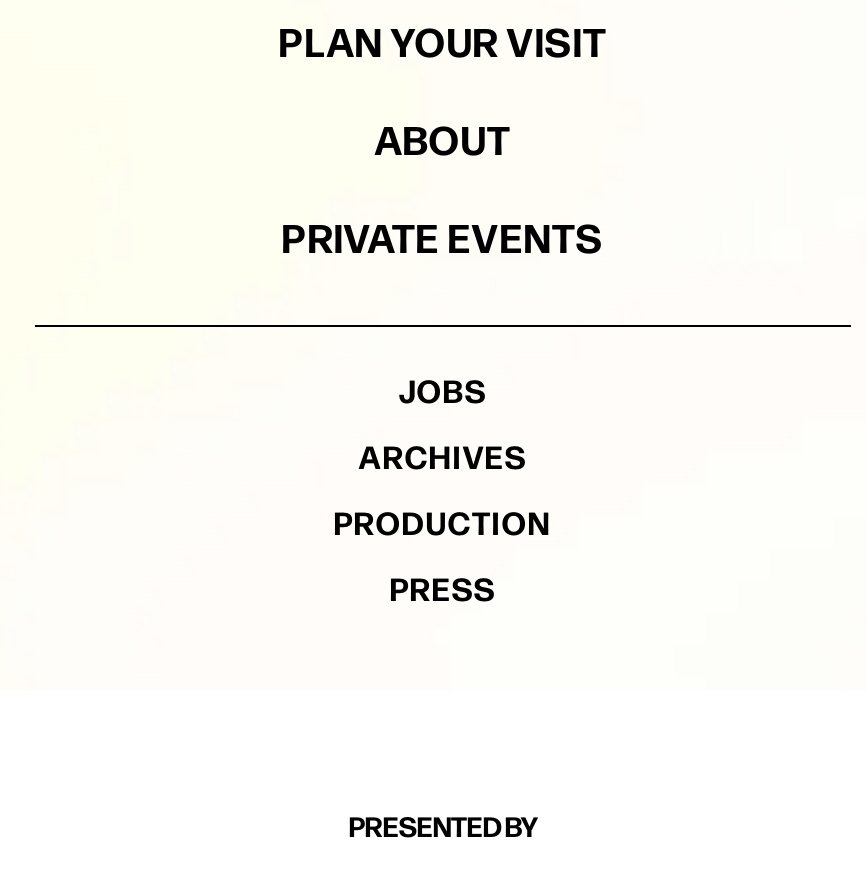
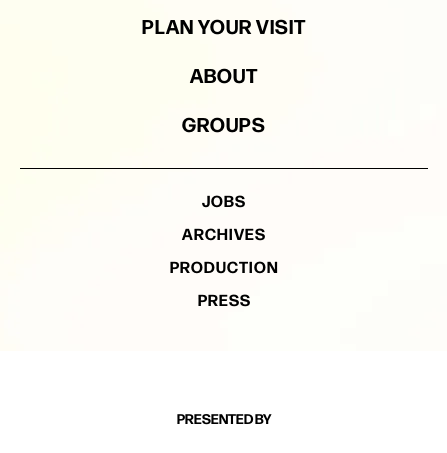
- PRIVATE EVENTS
+ GROUPS
